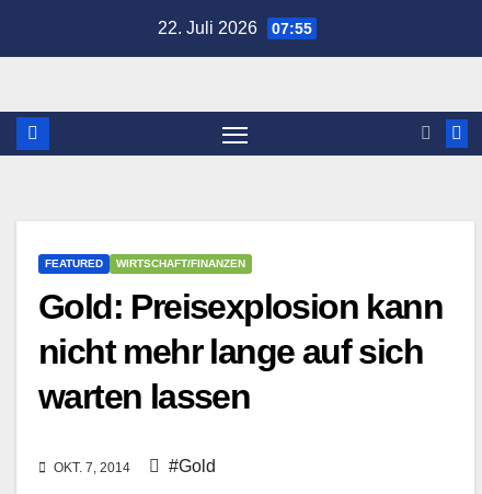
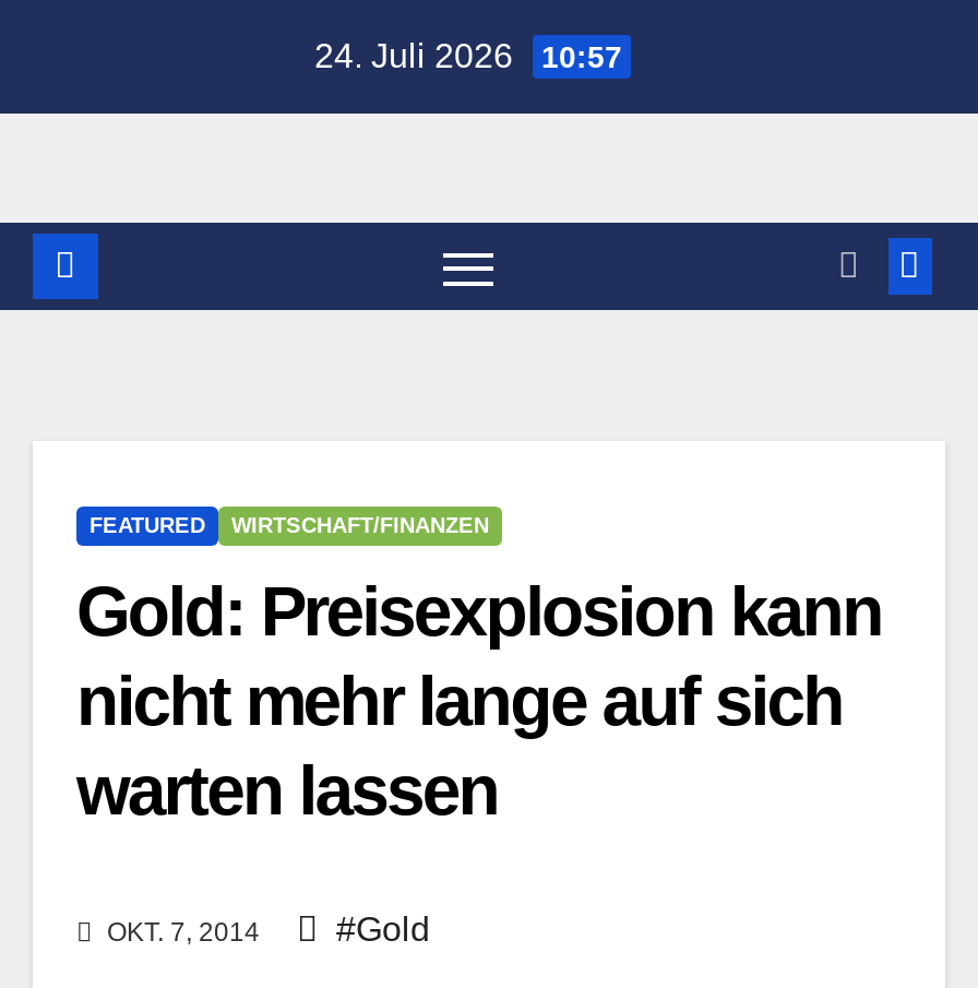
- 22. Juli 2026 07:55
+ 24. Juli 2026 10:57
